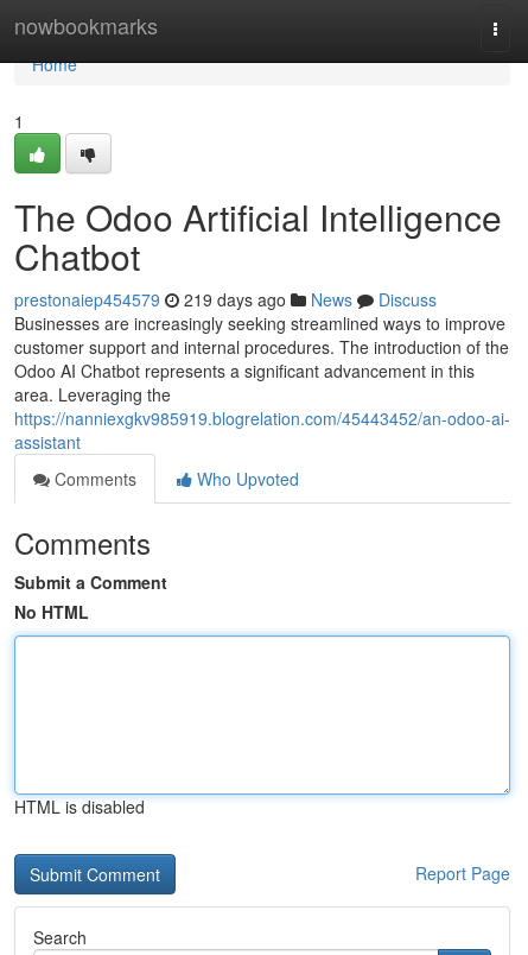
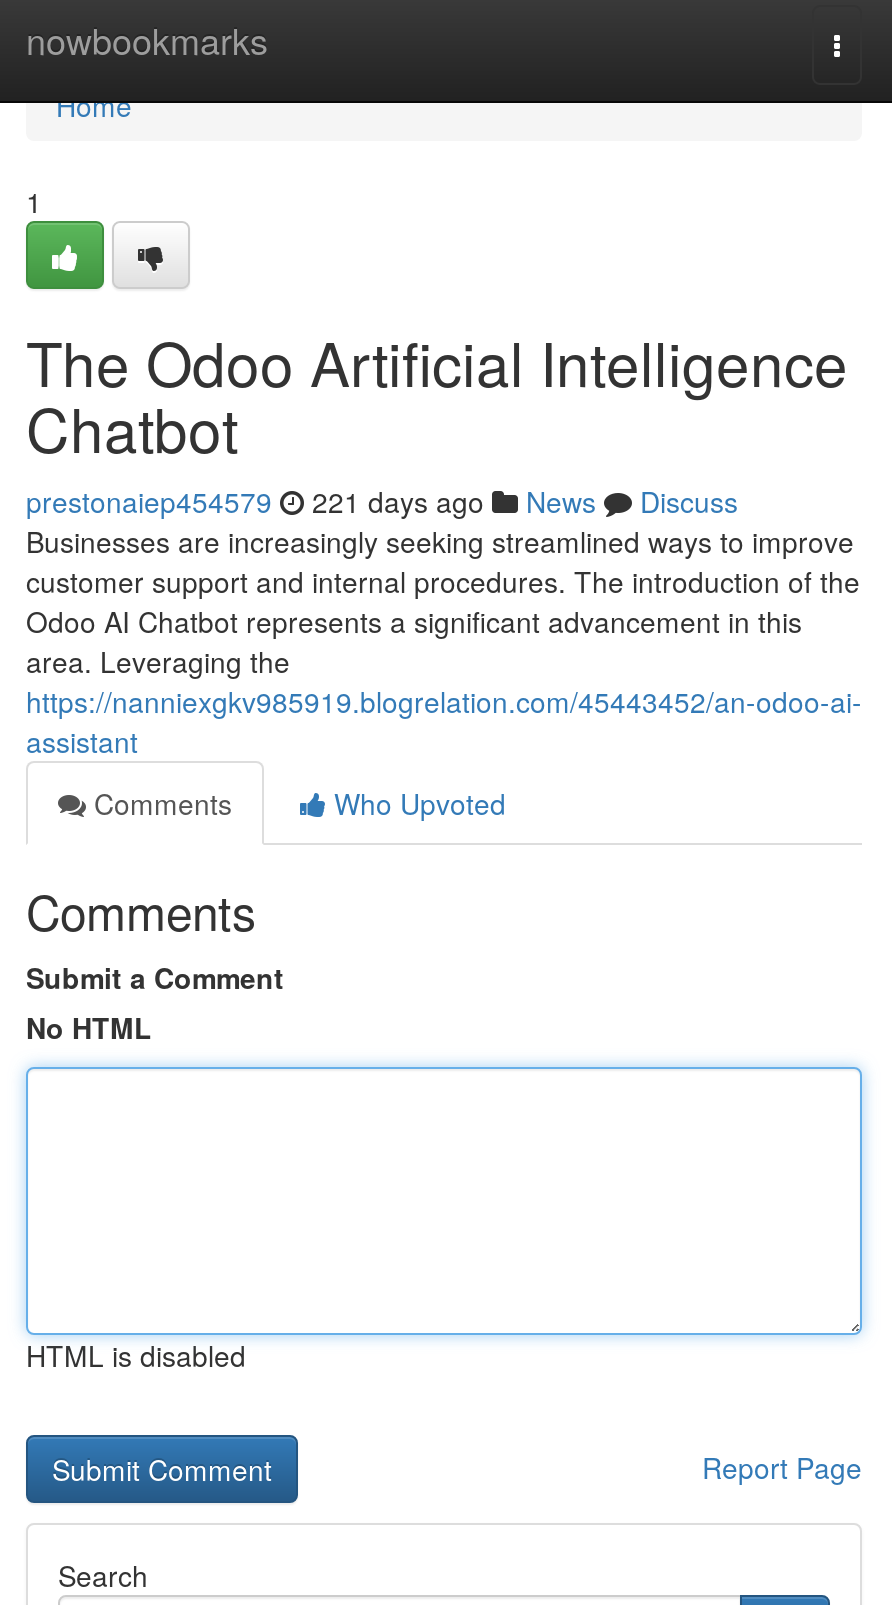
- prestonaiep454579 219 days ago News Discuss
+ prestonaiep454579 221 days ago News Discuss
